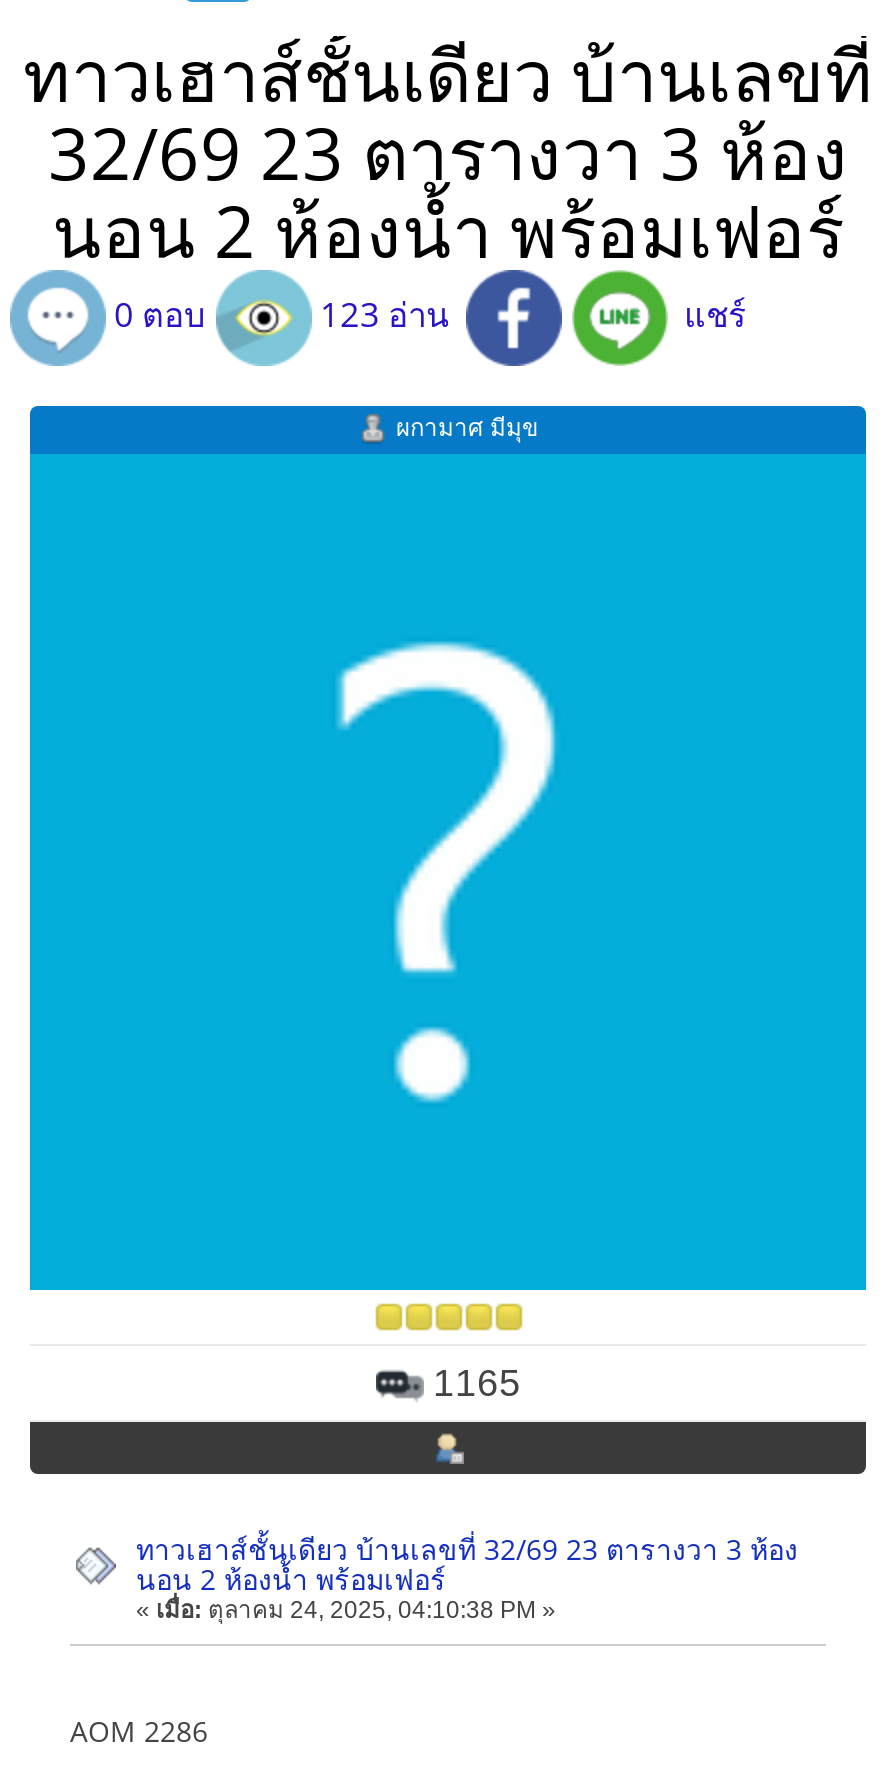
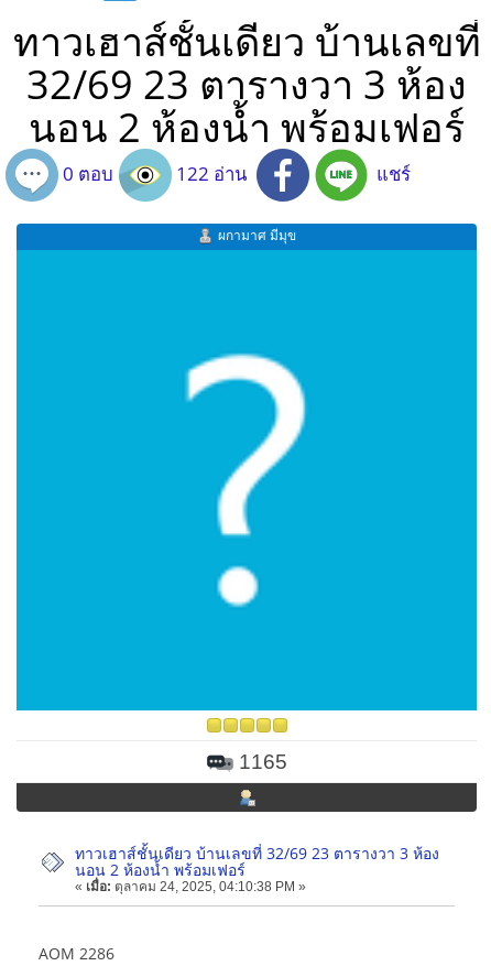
- 123 อ่าน
+ 122 อ่าน
